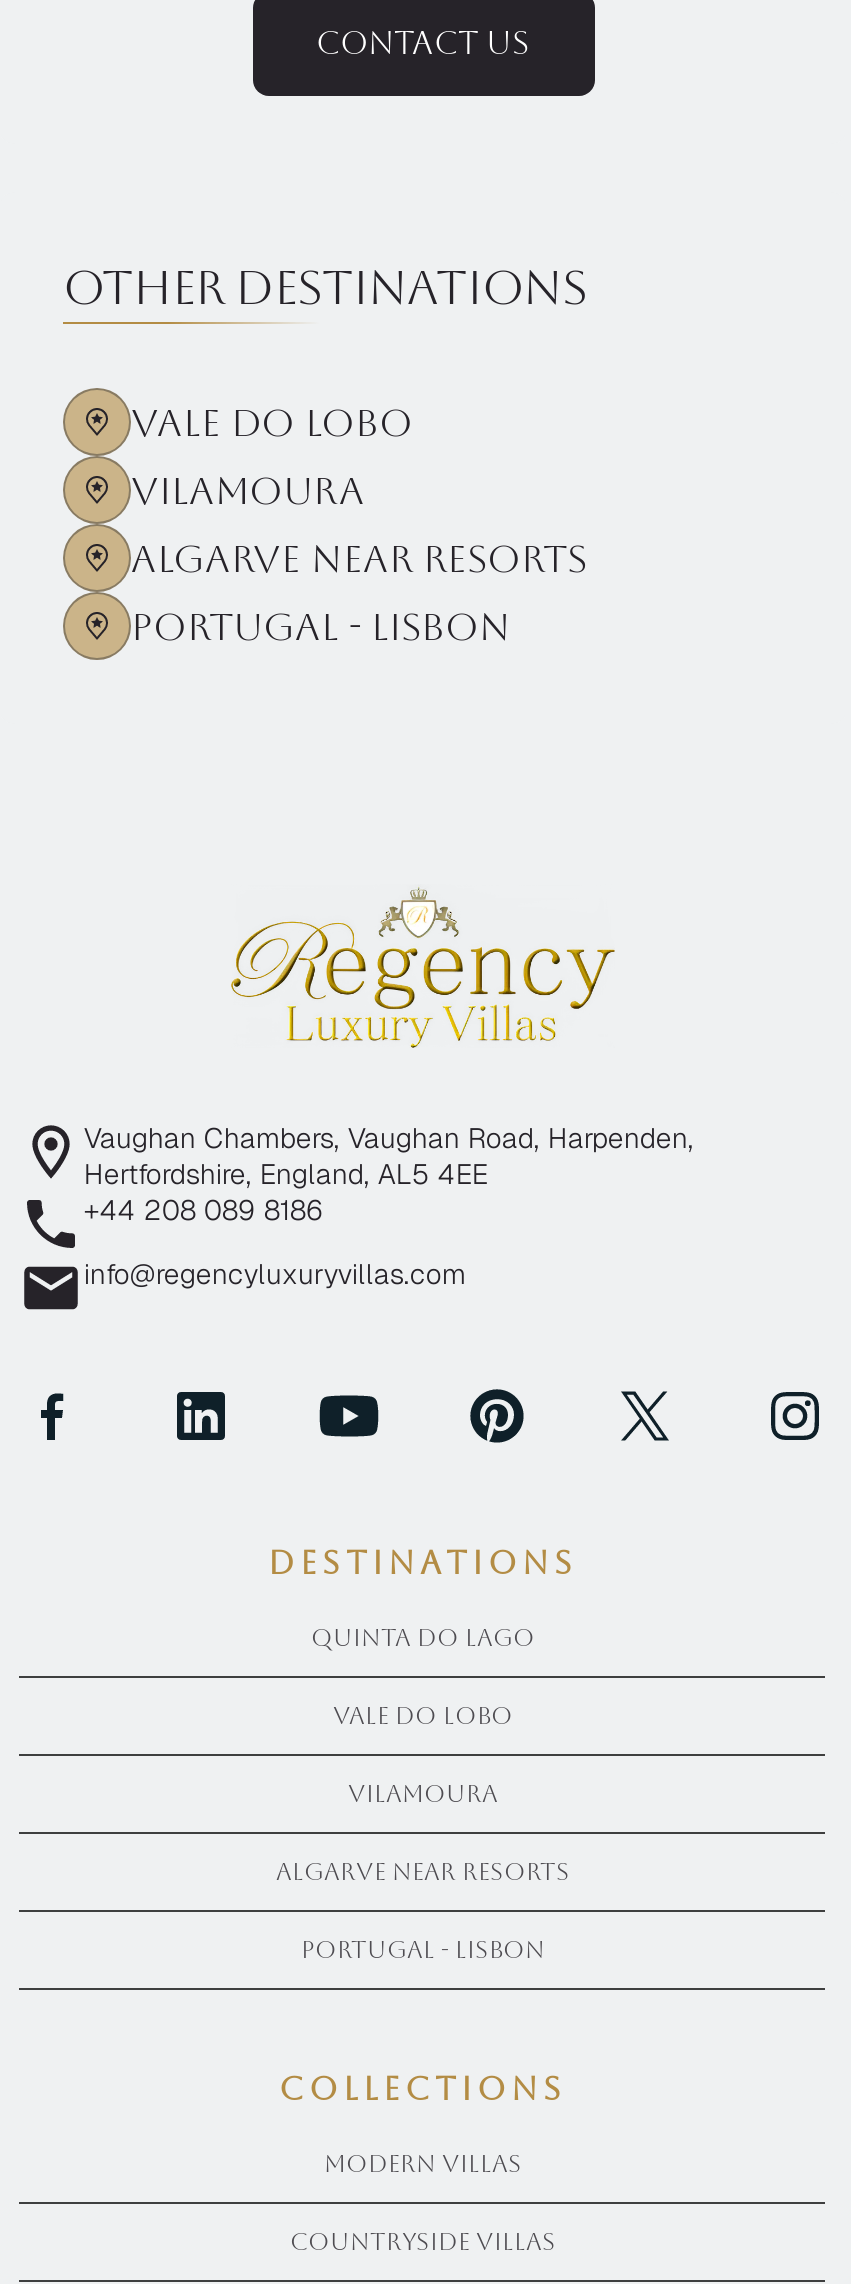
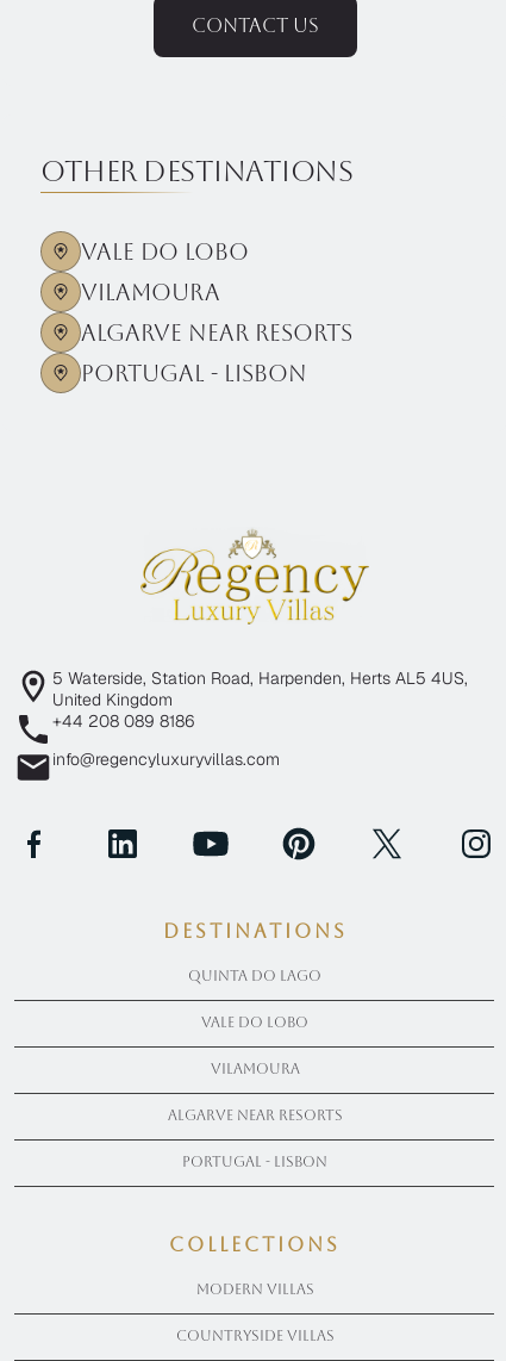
- Vaughan Chambers, Vaughan Road, Harpenden,
- Hertfordshire, England, AL5 4EE
+ 5 Waterside, Station Road, Harpenden, Herts AL5 4US,
+ United Kingdom
